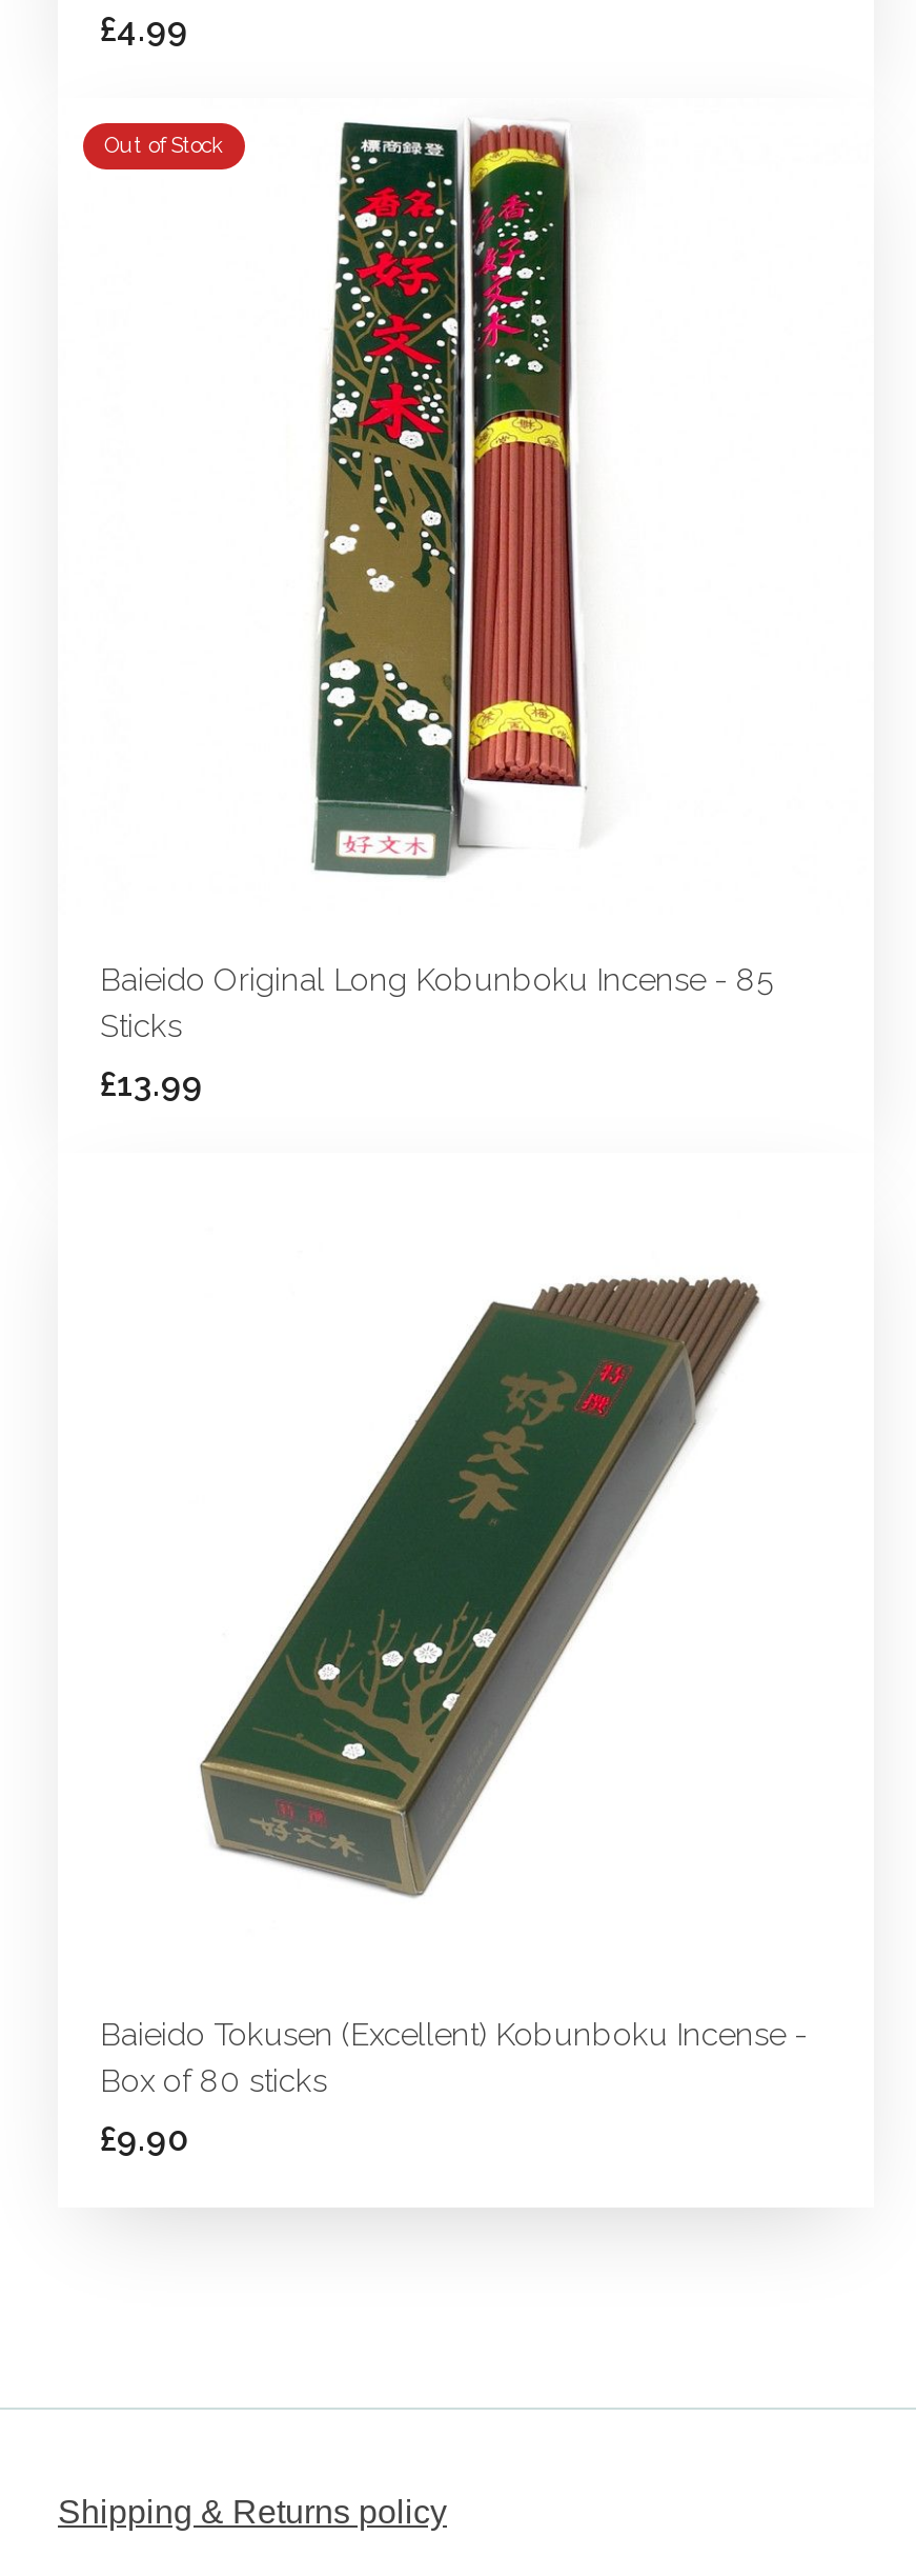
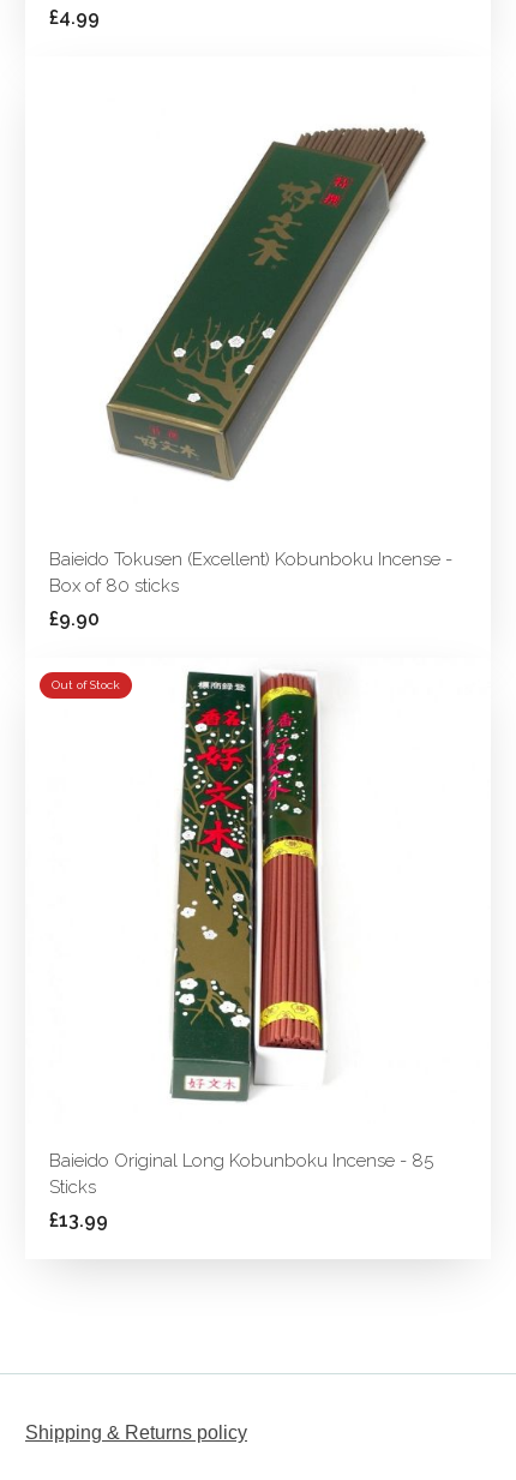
moved down: [image] | Out of Stock | Baieido Original Long Kobunboku Incense - 85 | Sticks | £13.99

moved up: [image]

moved up: Baieido Tokusen (Excellent) Kobunboku Incense - | Box of 80 sticks | £9.90
